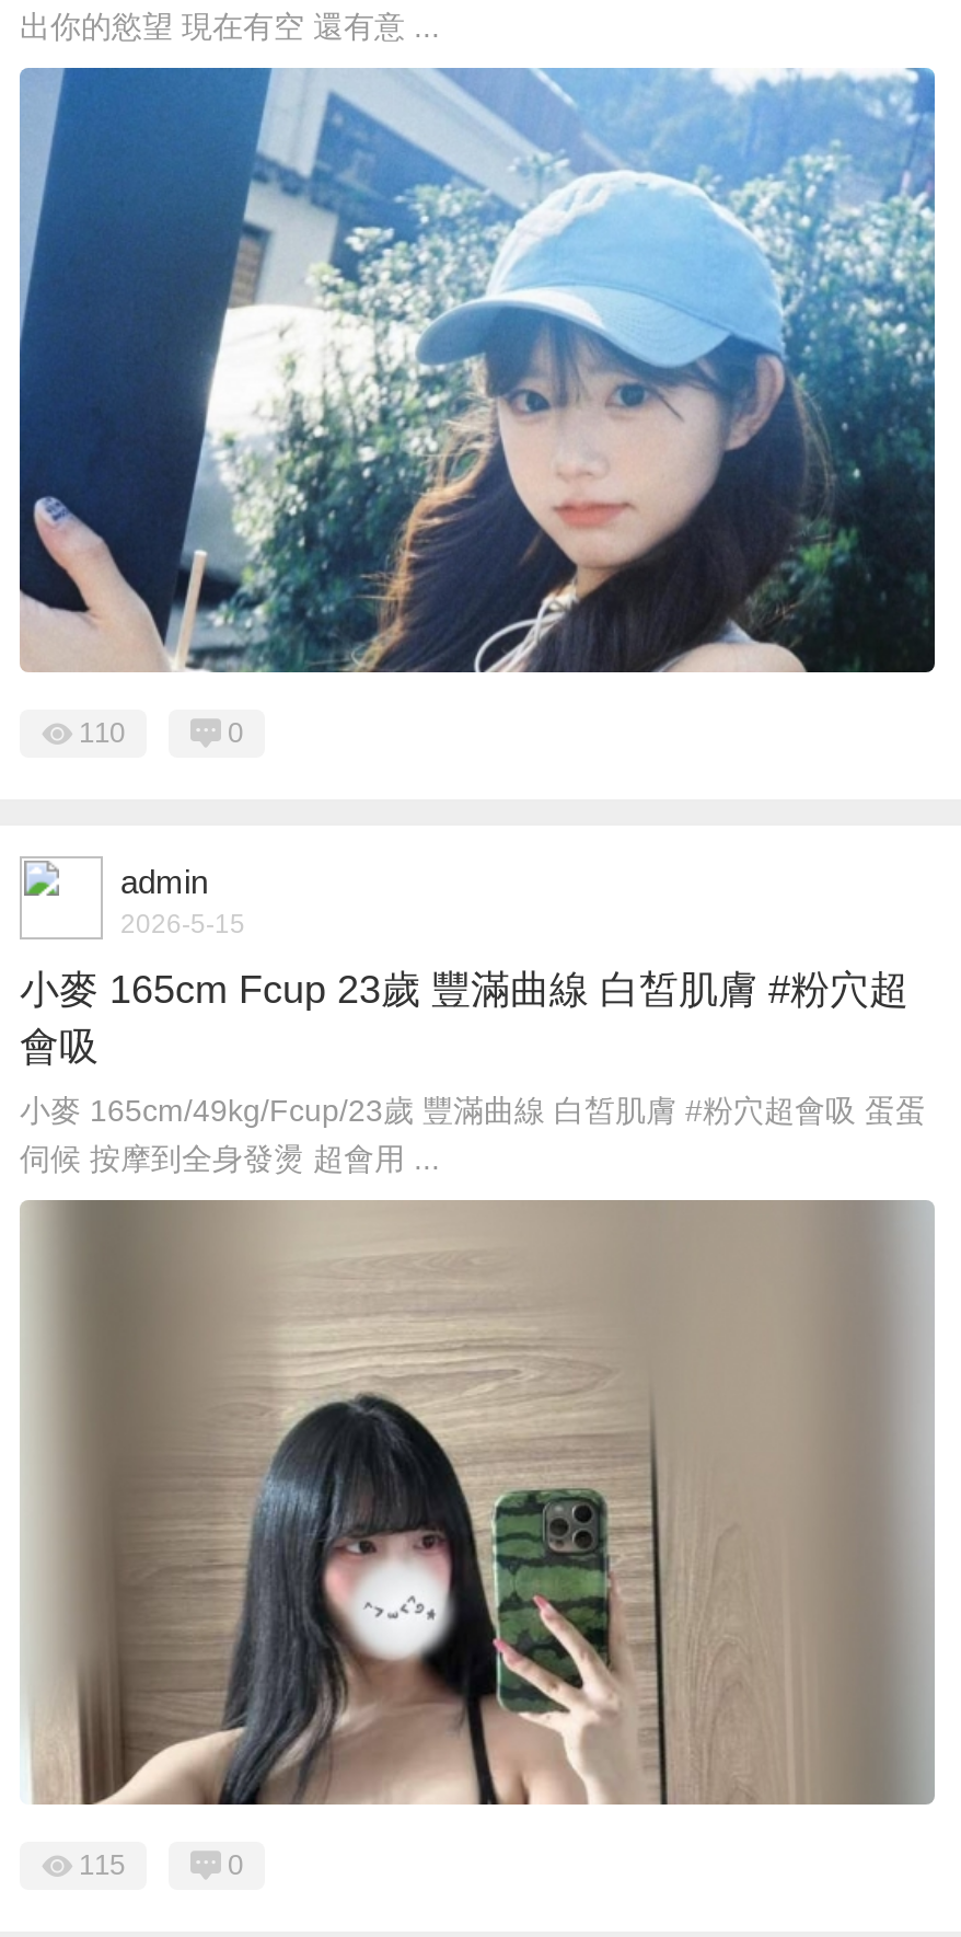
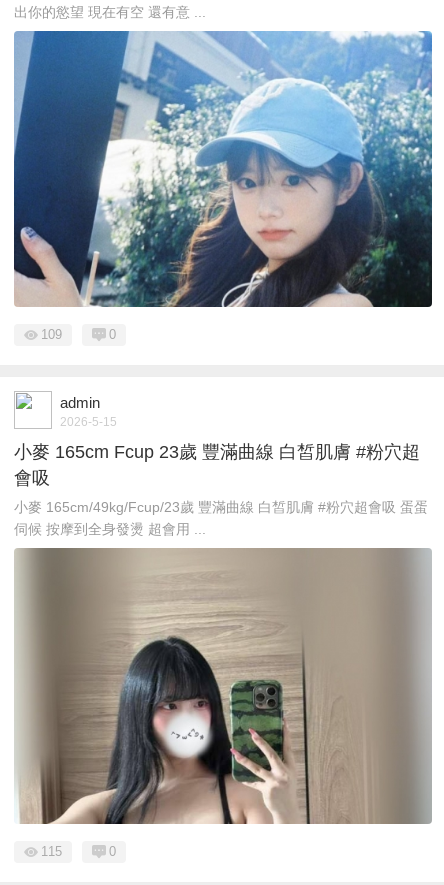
- 110
+ 109
